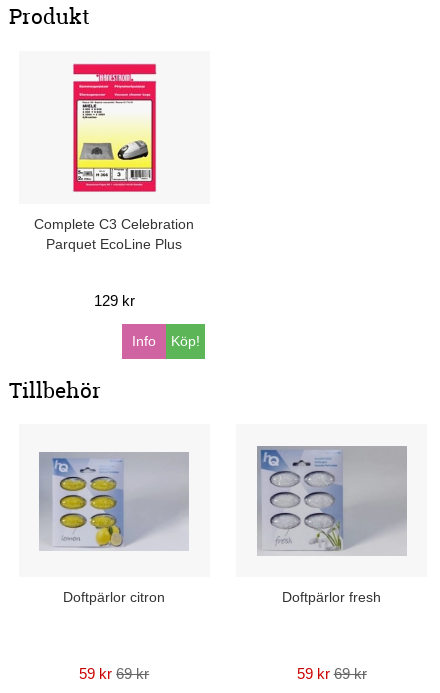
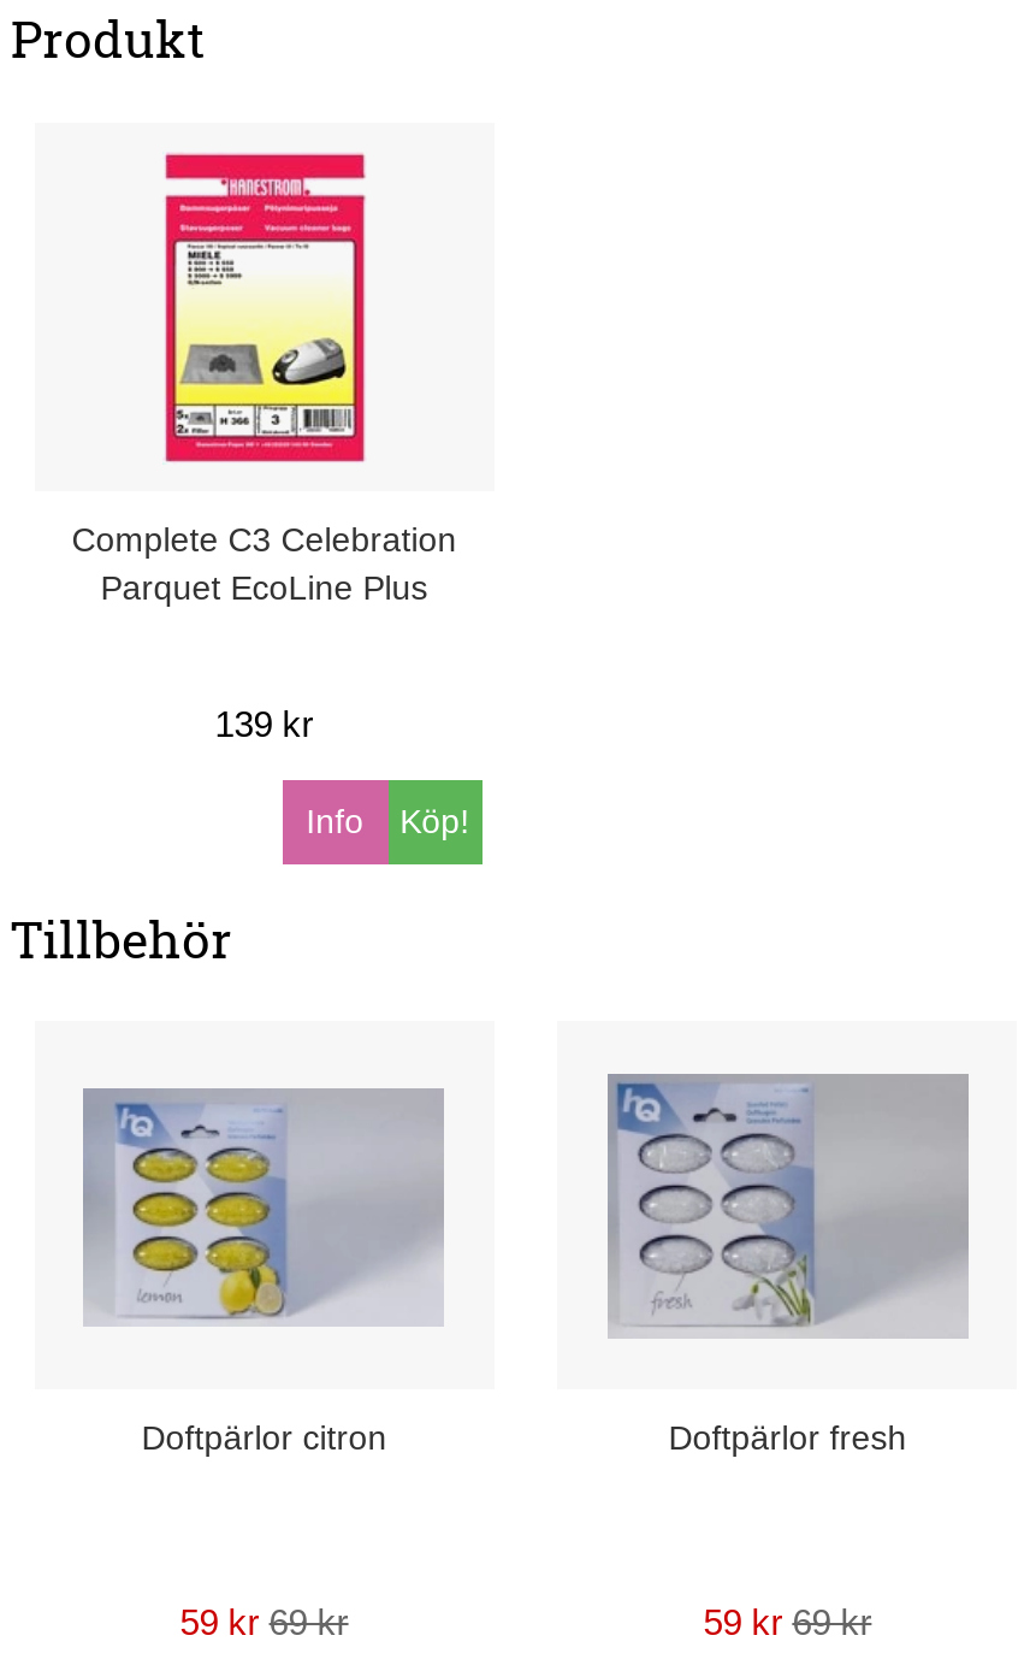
- 129 kr
+ 139 kr
